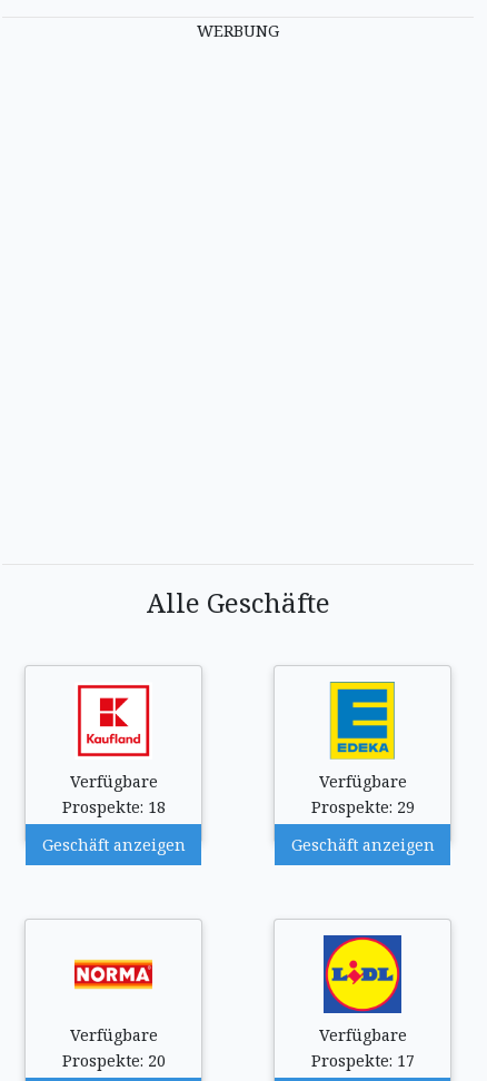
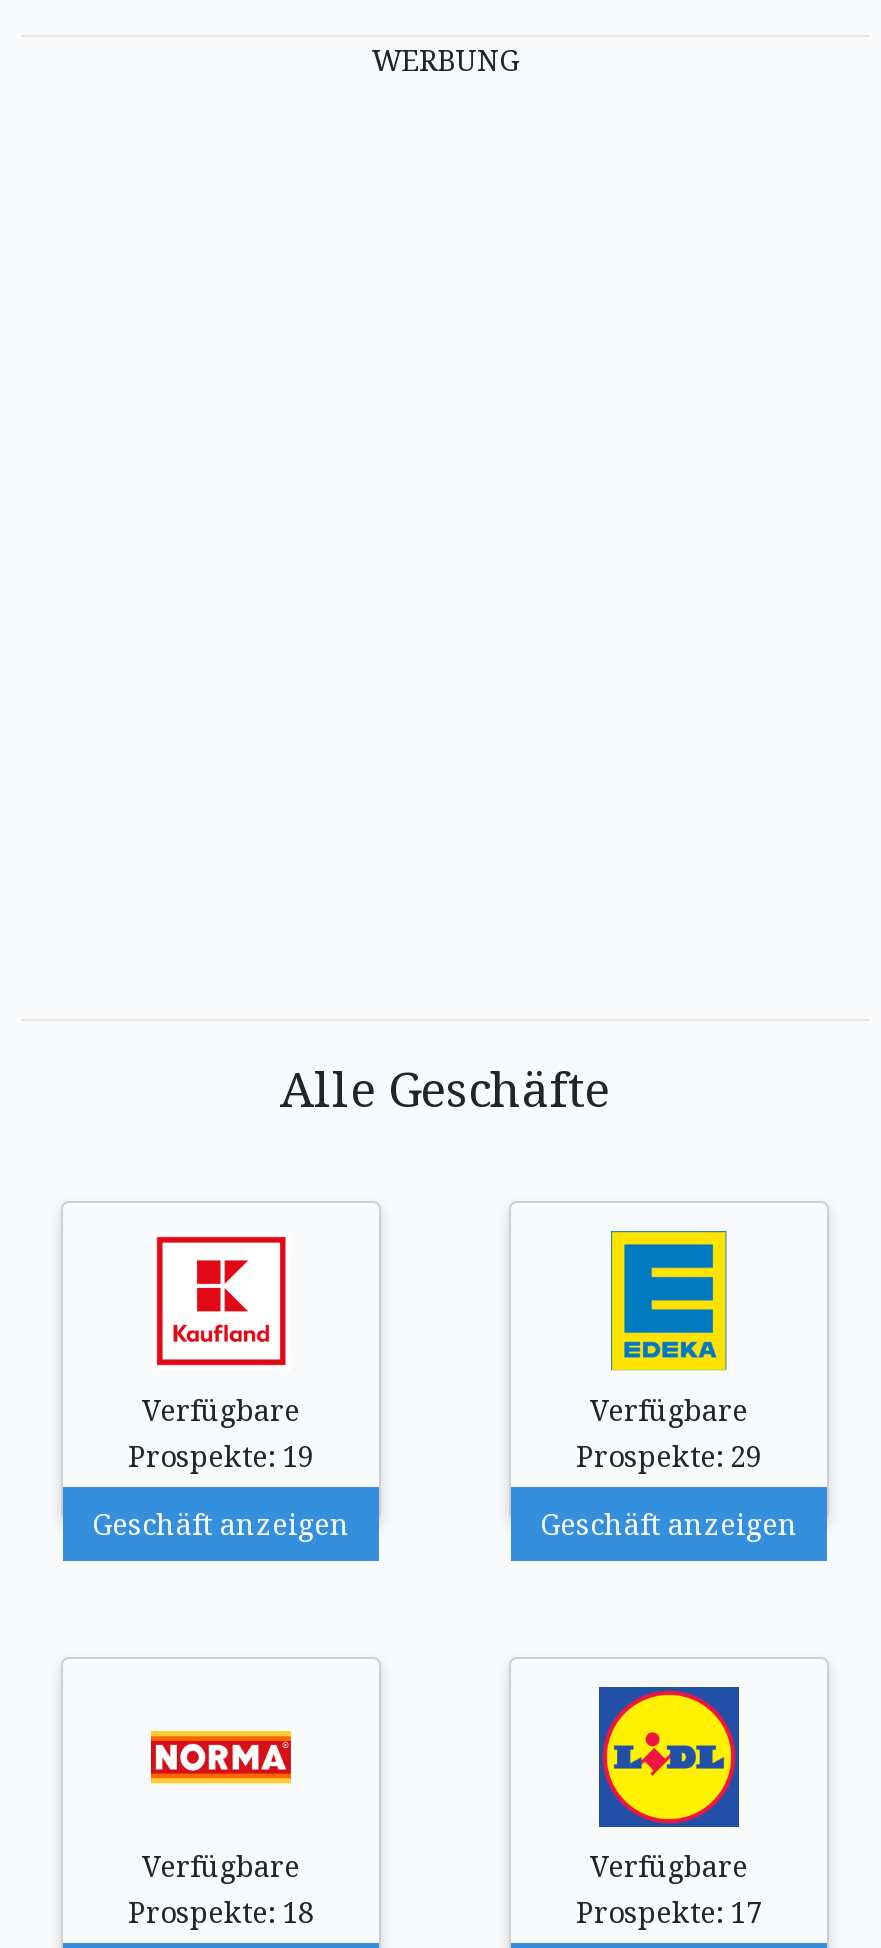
- Prospekte: 18
+ Prospekte: 19

- Prospekte: 20
+ Prospekte: 18
